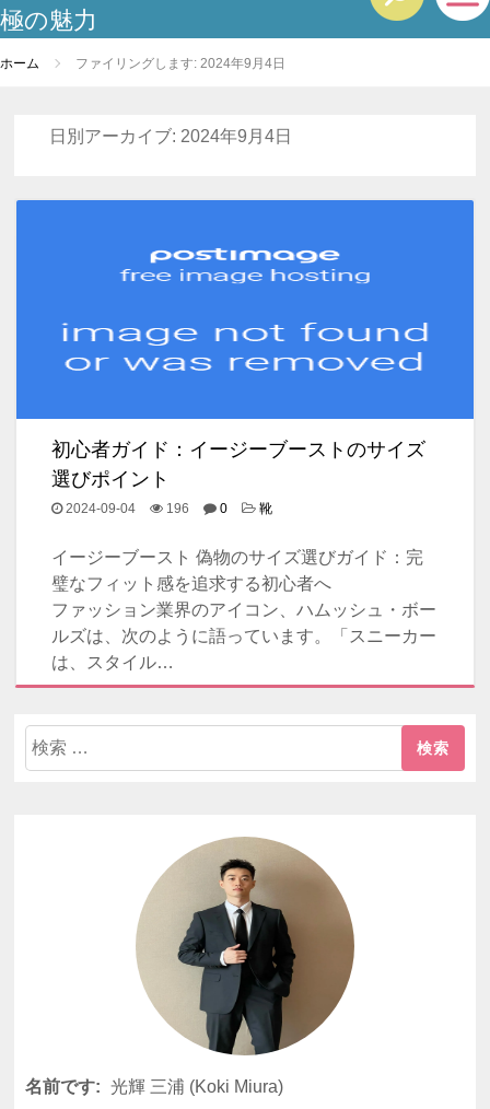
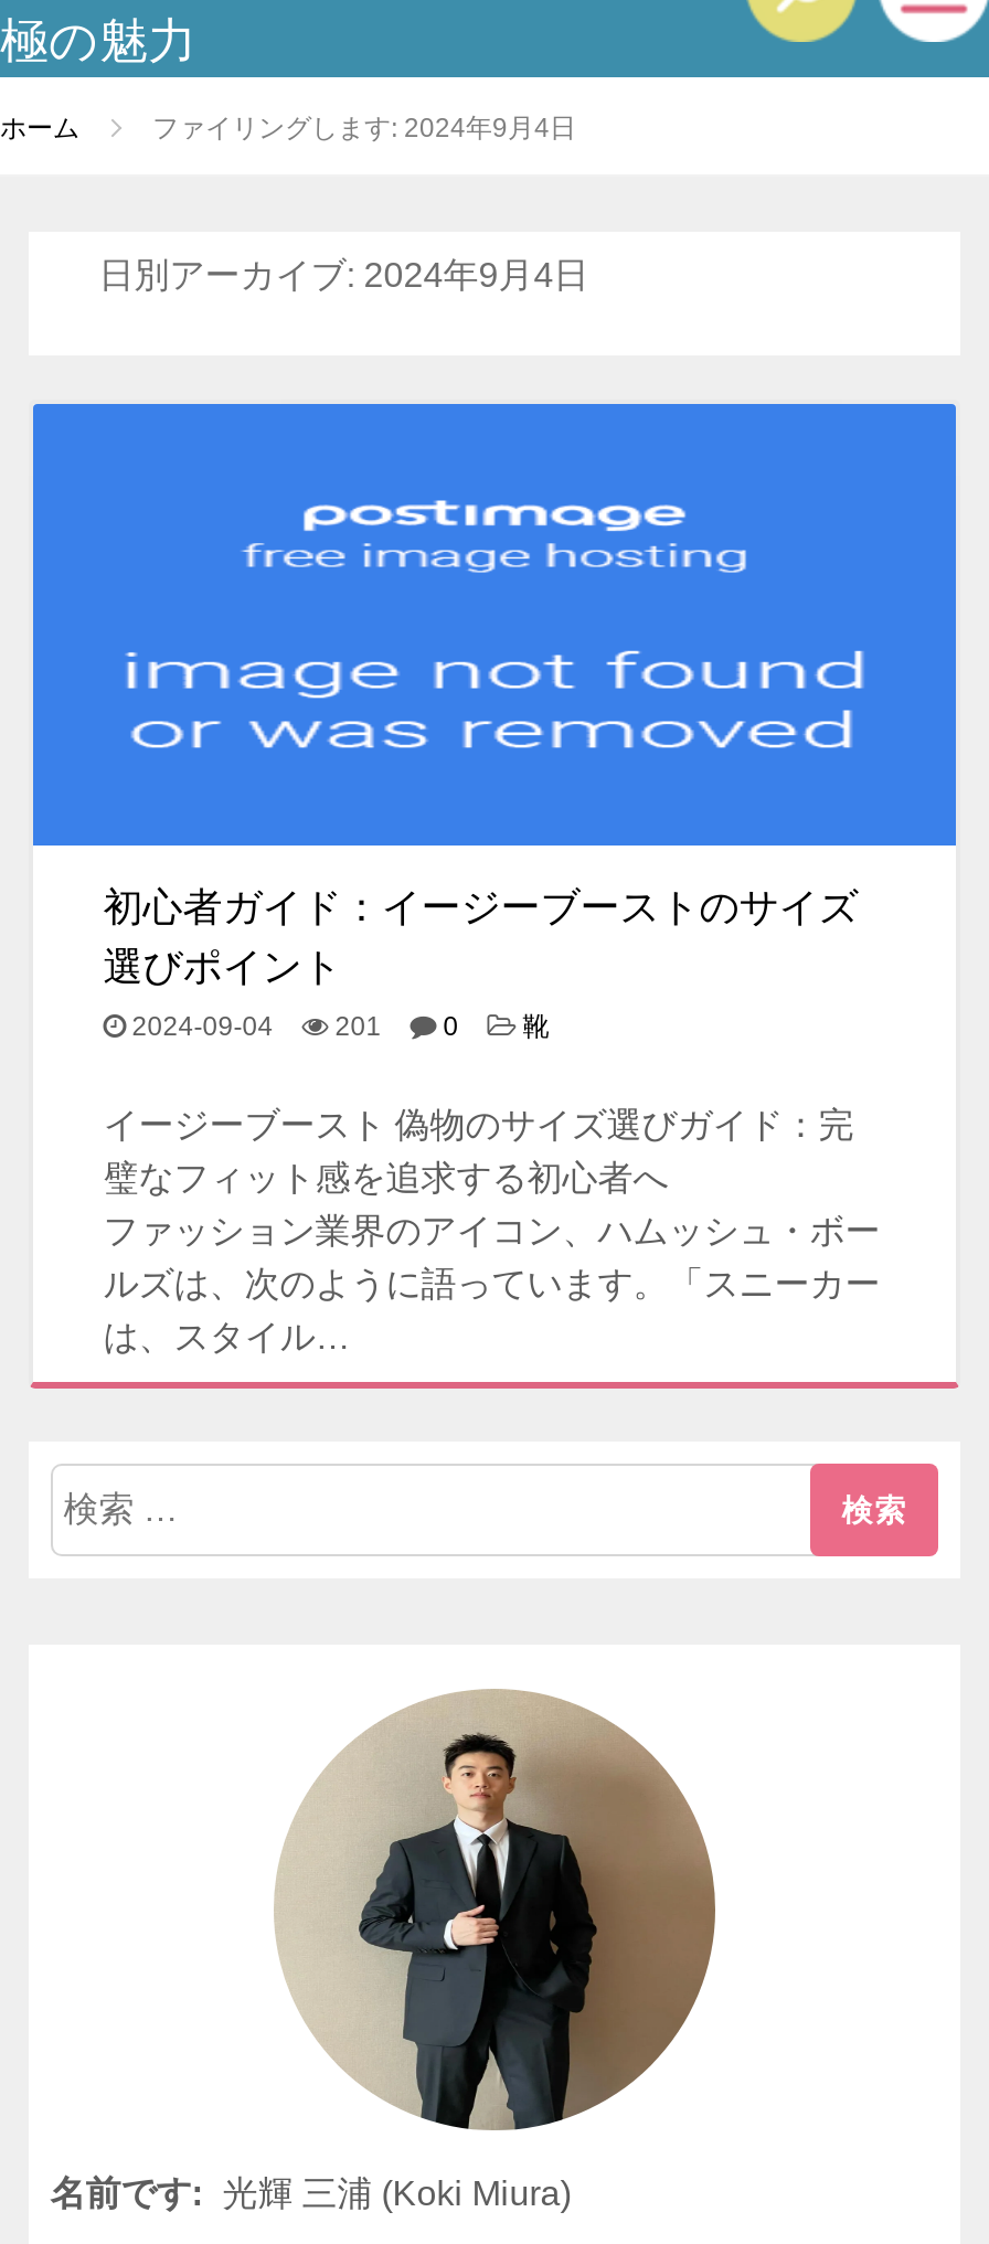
- 2024-09-04 196 0
+ 2024-09-04 201 0
